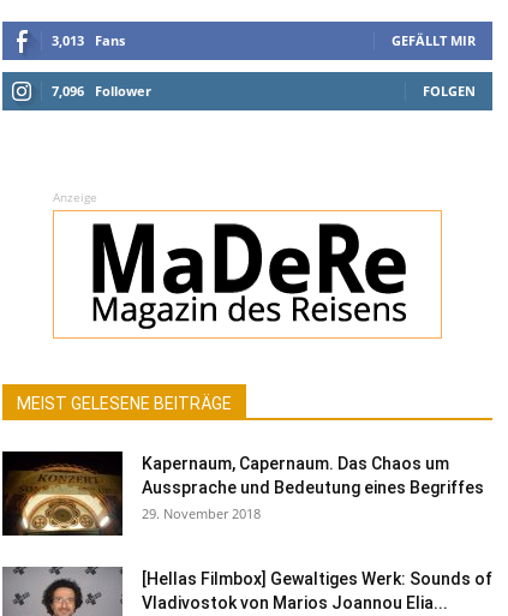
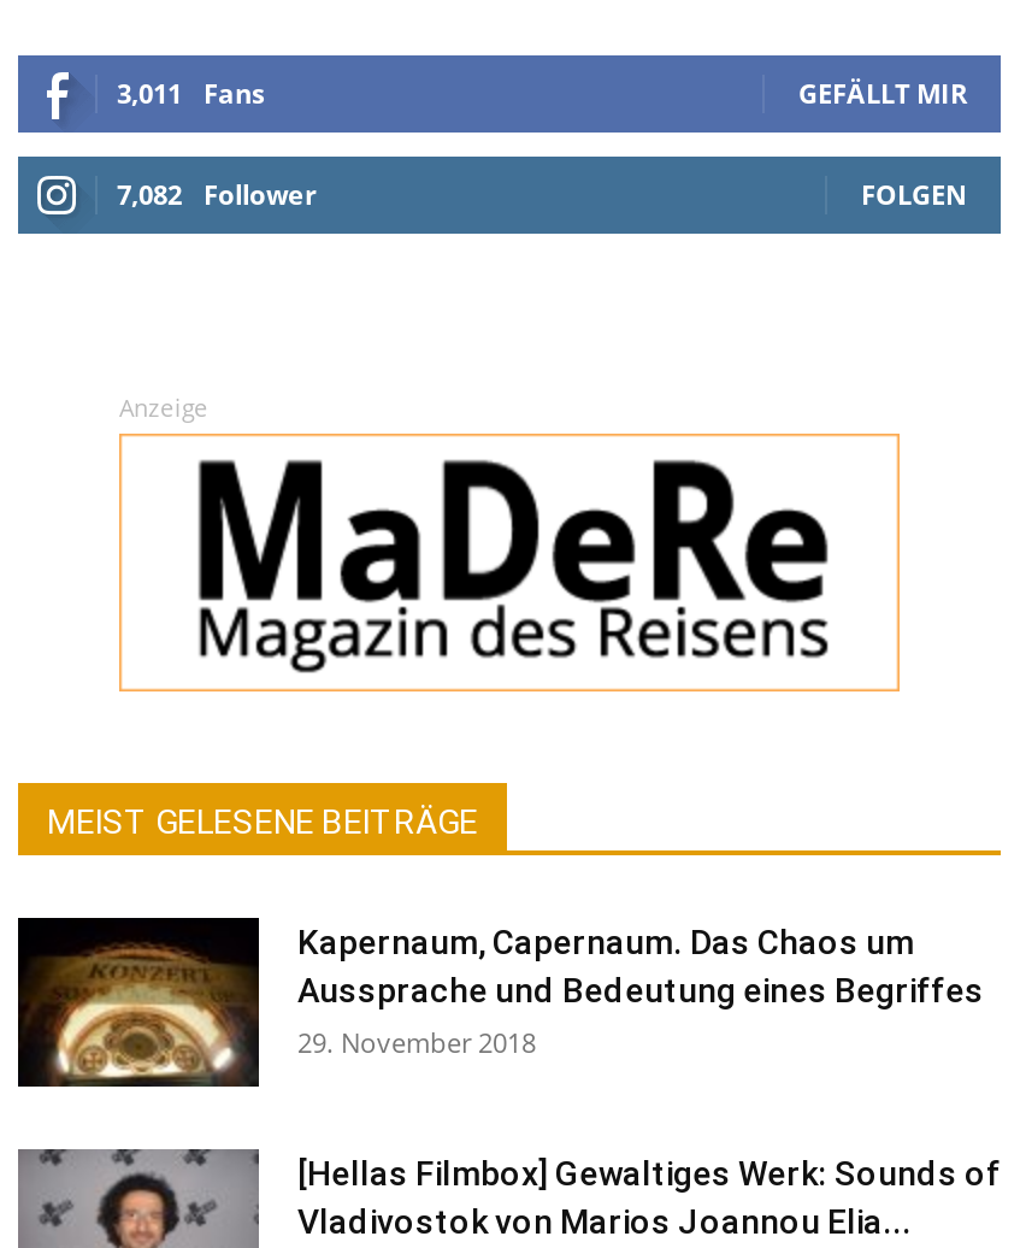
- 3,013 Fans
+ 3,011 Fans

- 7,096 Follower
+ 7,082 Follower
